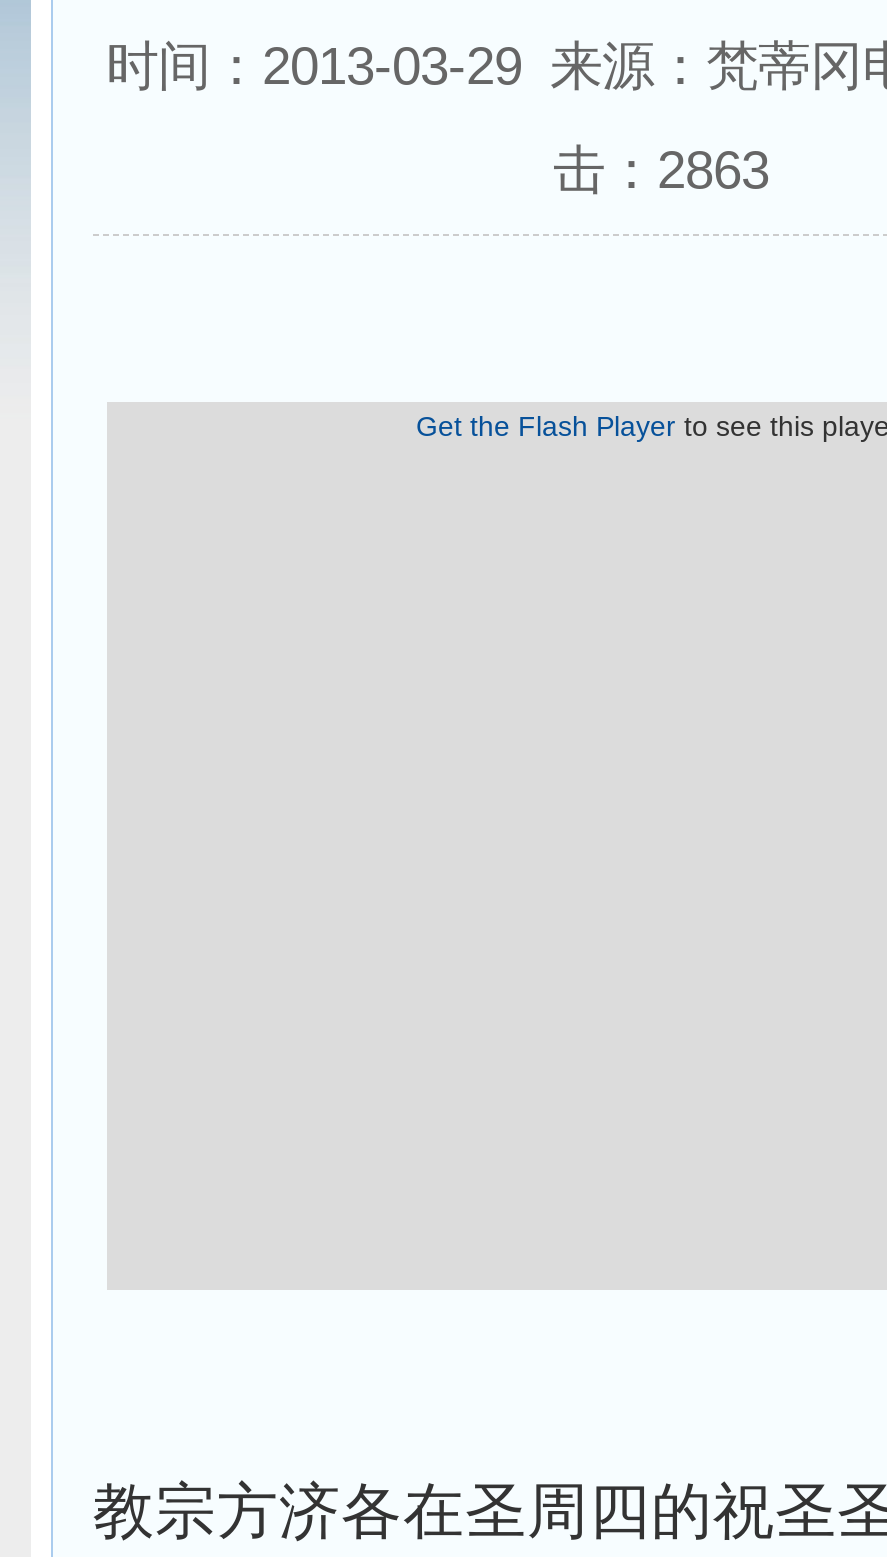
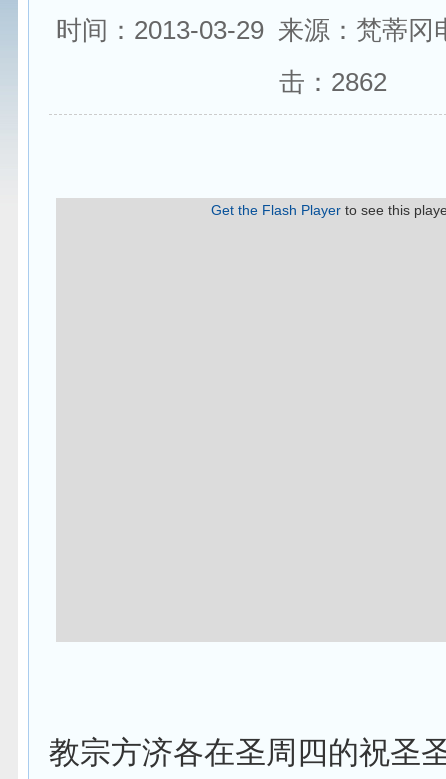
- 击：2863
+ 击：2862
